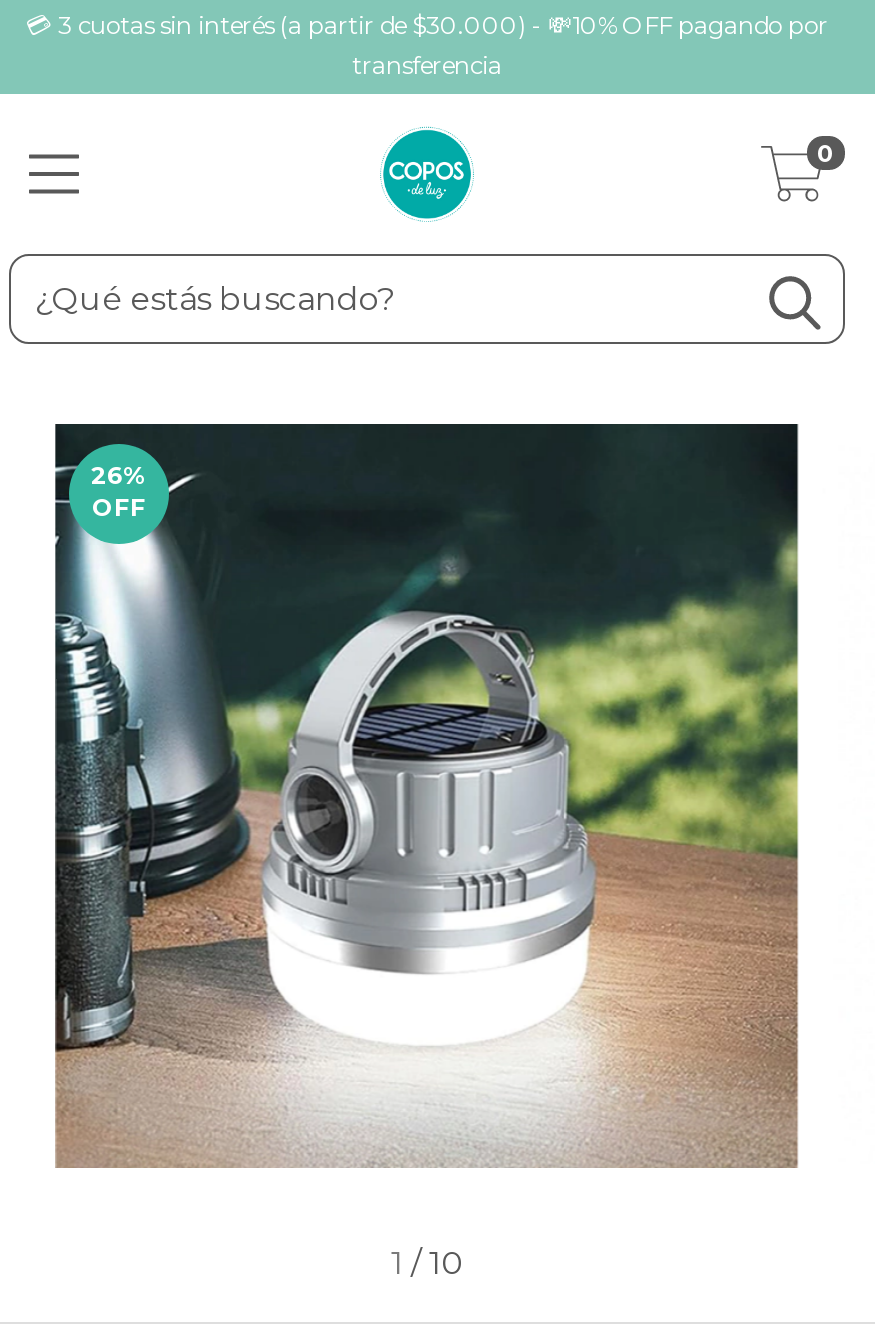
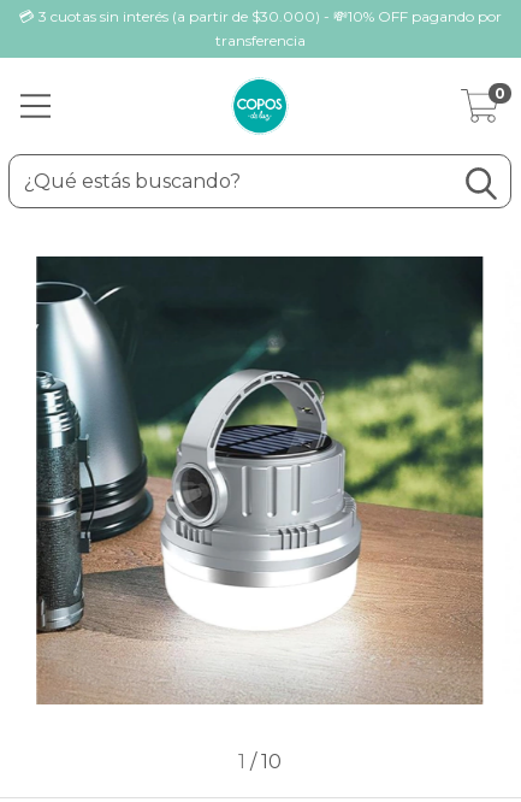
- 26%
- OFF
